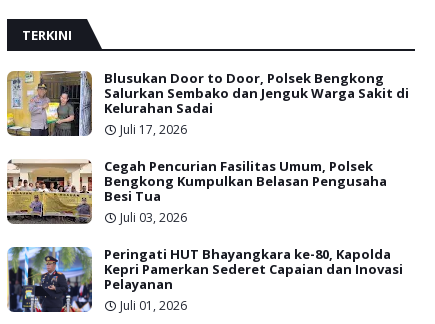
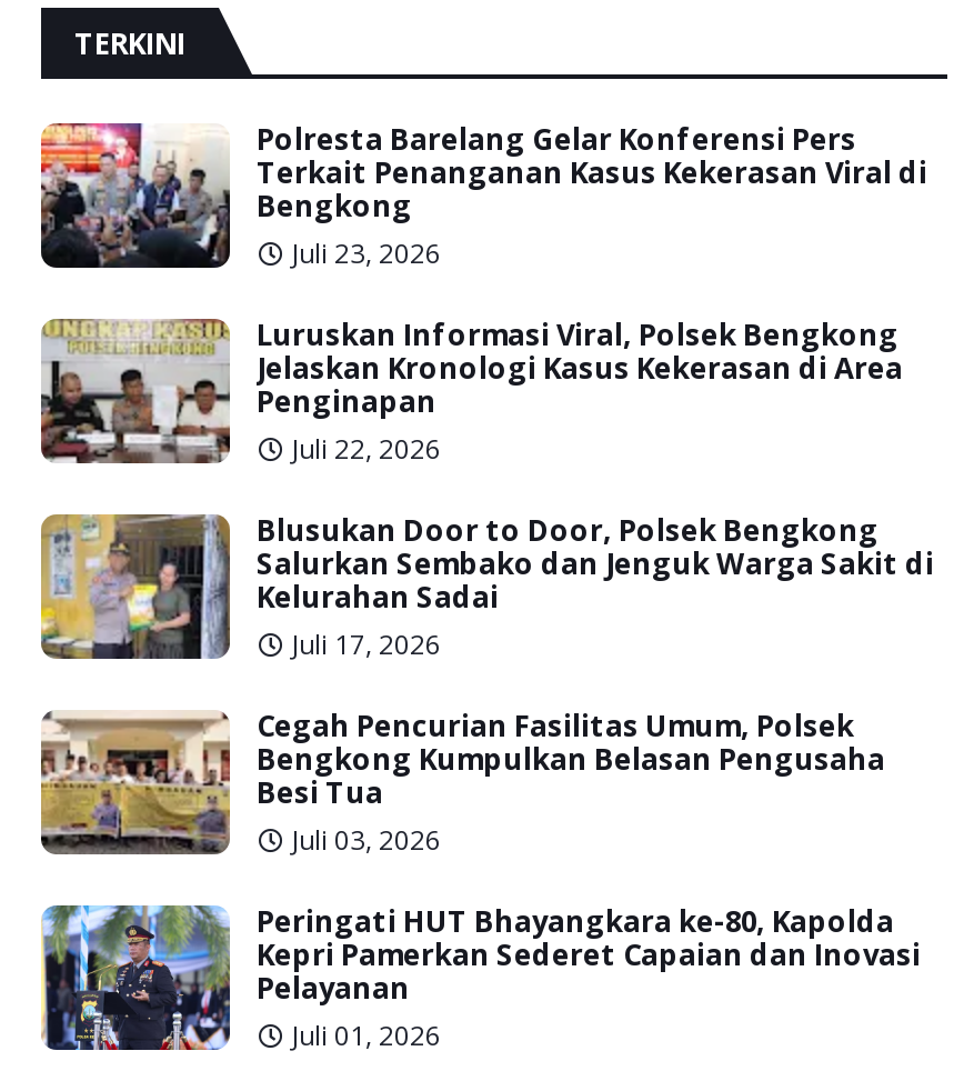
+ [image]
+ Polresta Barelang Gelar Konferensi Pers
+ Terkait Penanganan Kasus Kekerasan Viral di
+ Bengkong
+ Juli 23, 2026
+ Luruskan Informasi Viral, Polsek Bengkong
+ Jelaskan Kronologi Kasus Kekerasan di Area
+ Penginapan
+ Juli 22, 2026

+ [image]
